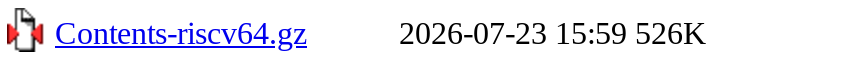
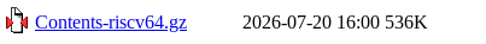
- 2026-07-23 15:59 526K
+ 2026-07-20 16:00 536K
